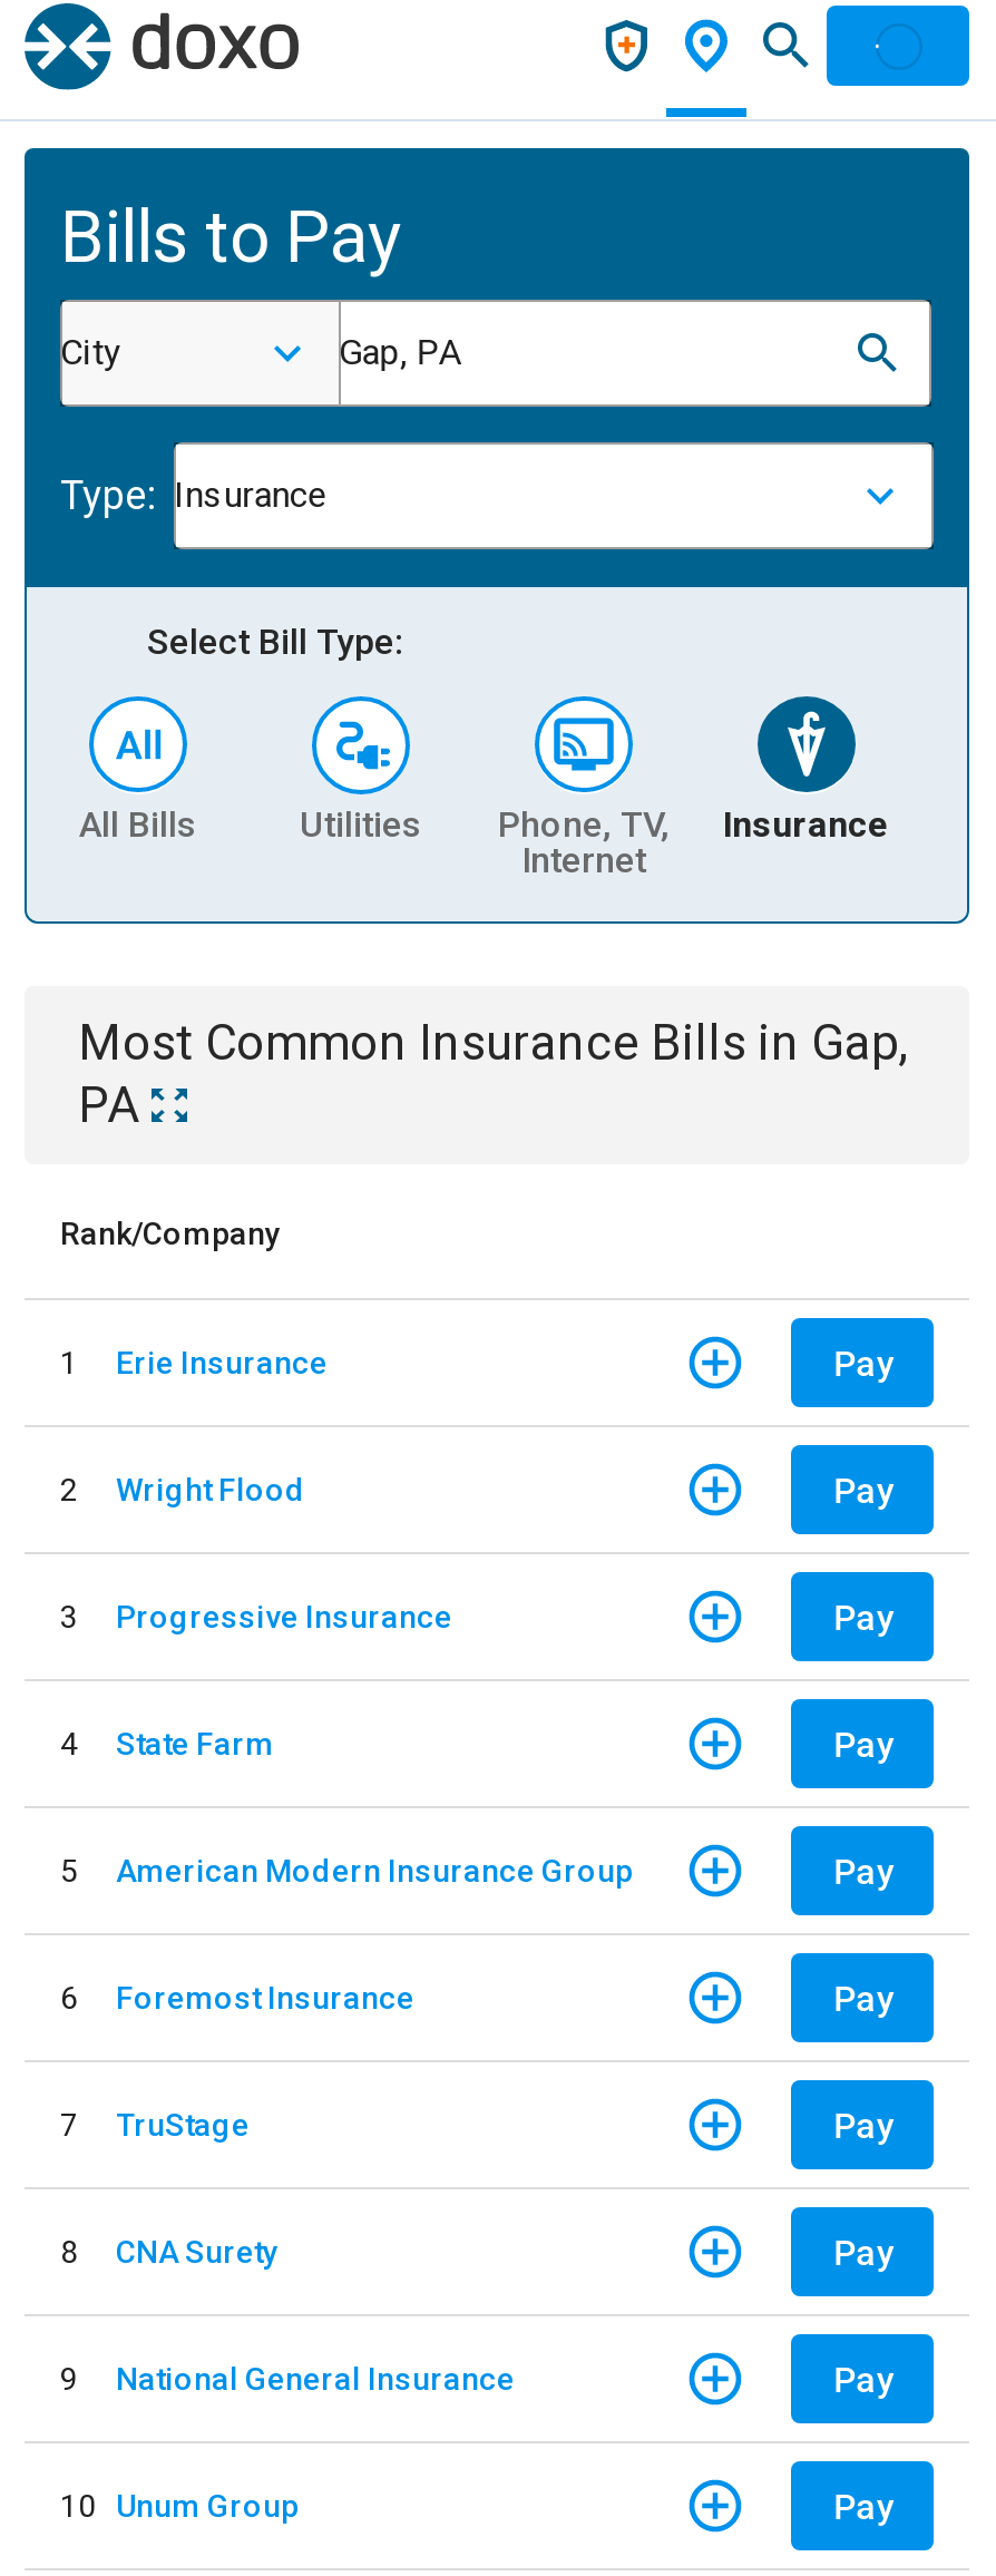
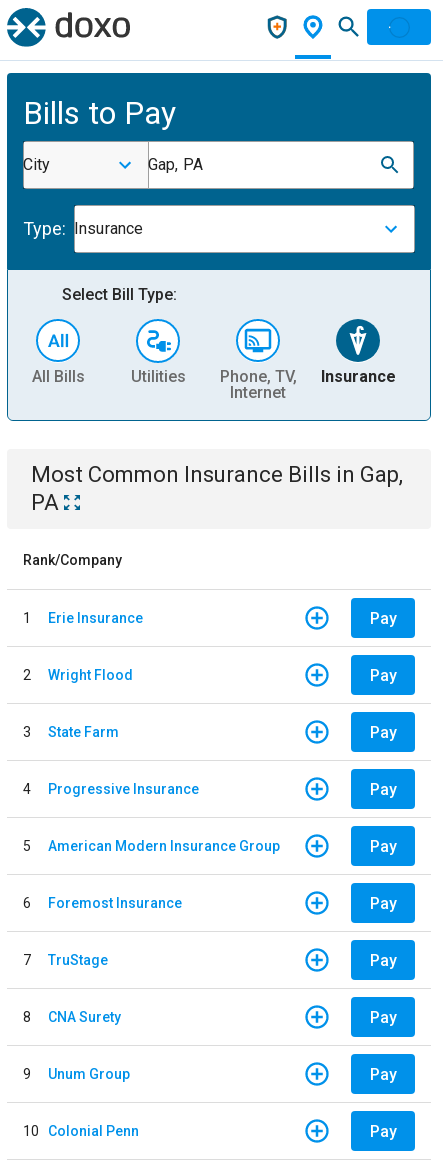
moved down: Progressive Insurance

moved up: State Farm

- National General Insurance
+ Unum Group

- 10 Unum Group
+ 10 Colonial Penn
